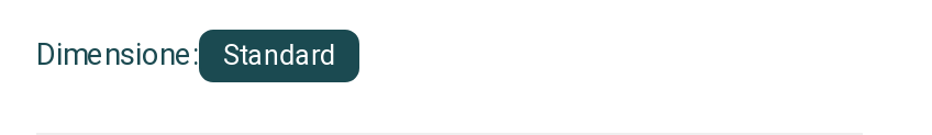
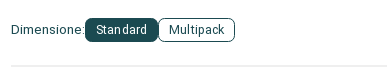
+ Multipack
